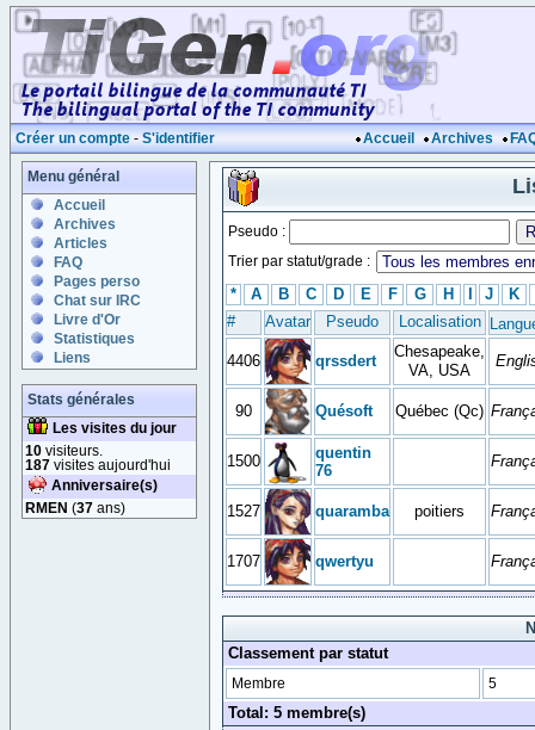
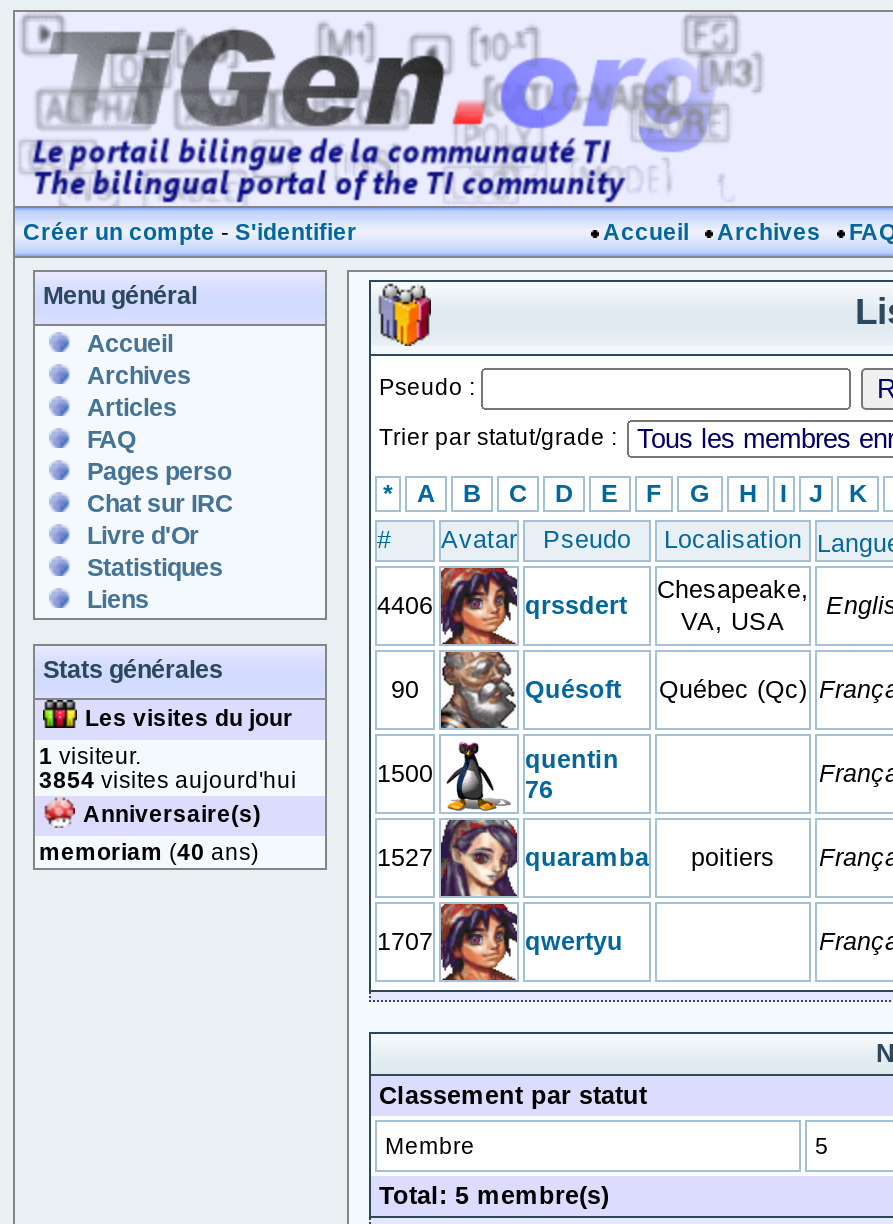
- 10 visiteurs.
- 187 visites aujourd'hui
+ 1 visiteur.
+ 3854 visites aujourd'hui

- RMEN (37 ans)
+ memoriam (40 ans)
